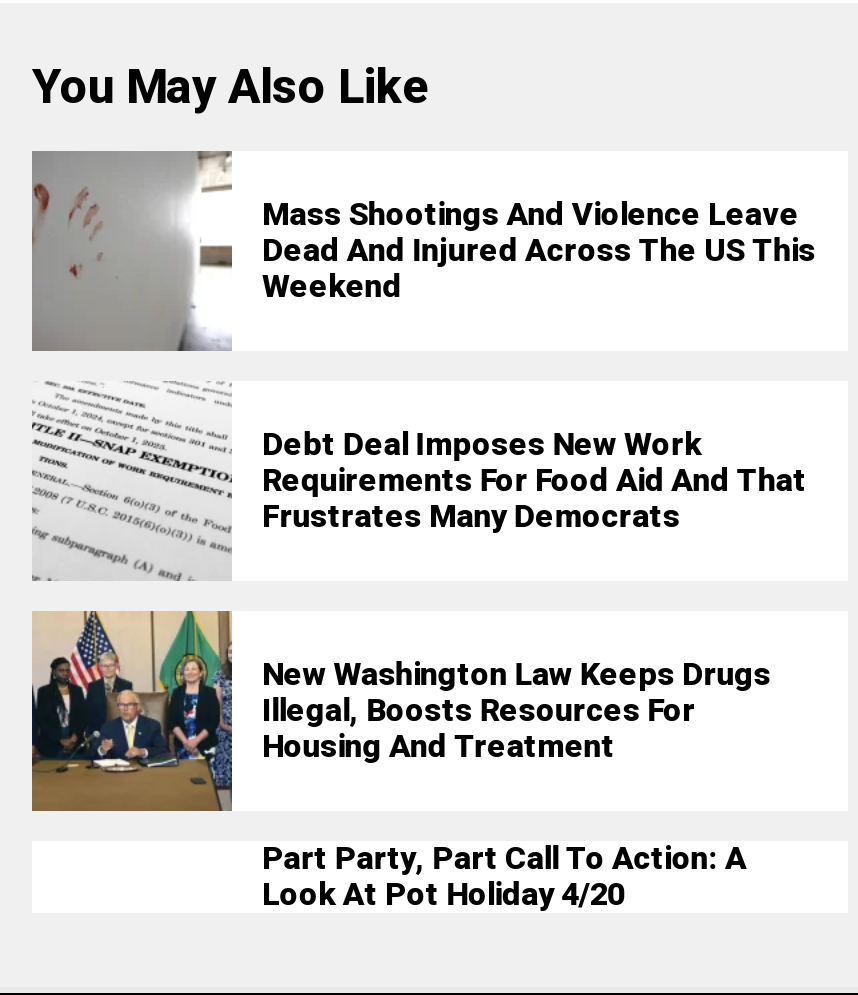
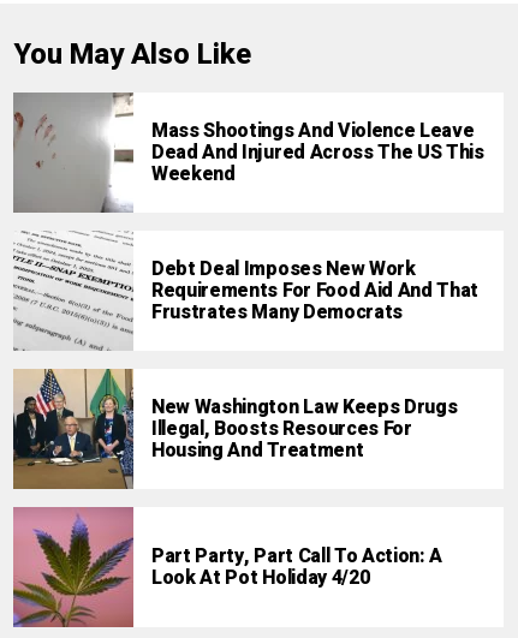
+ [image]
